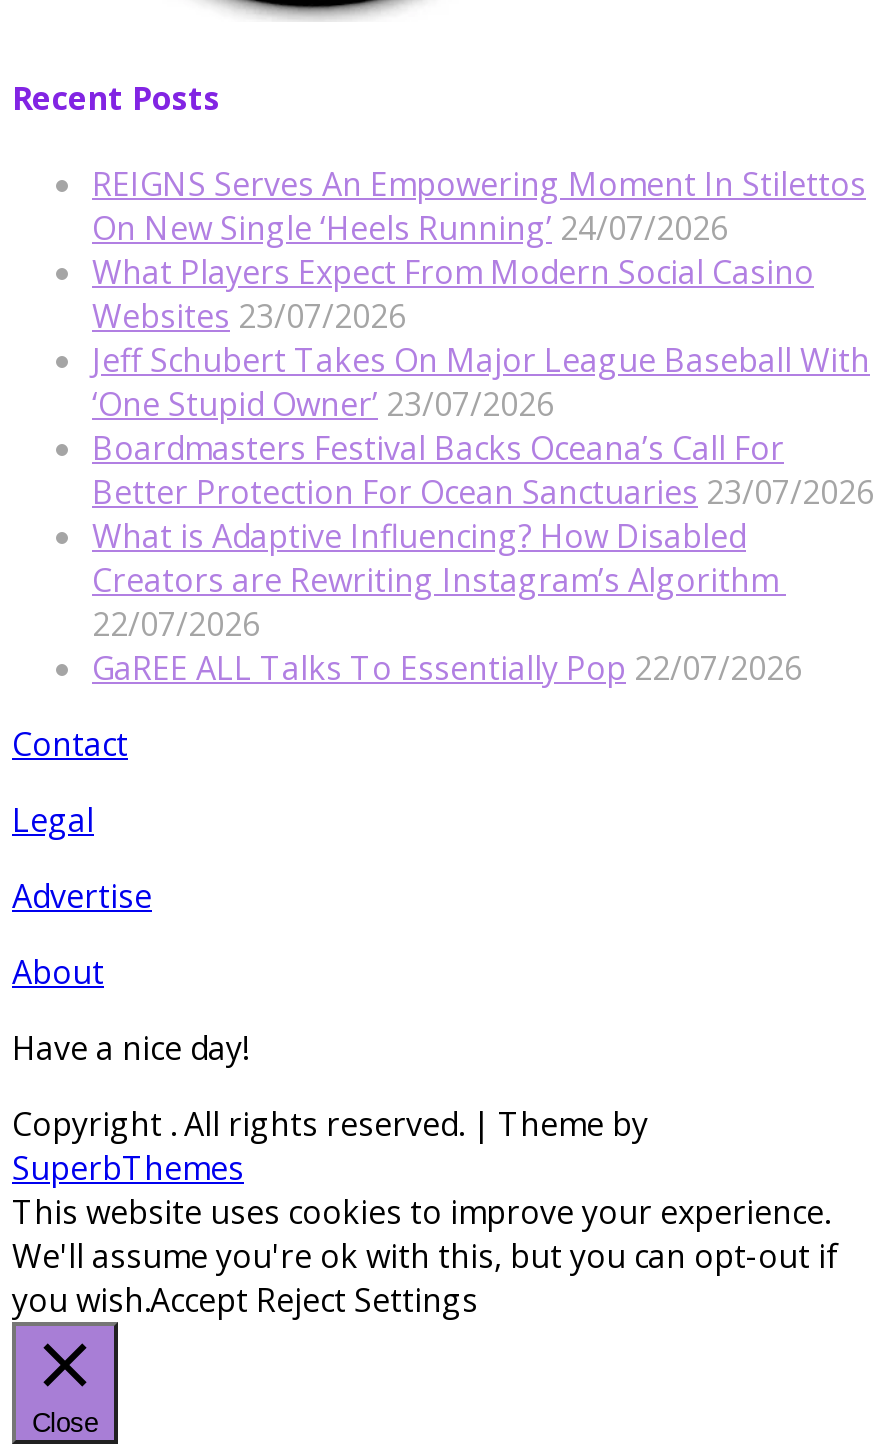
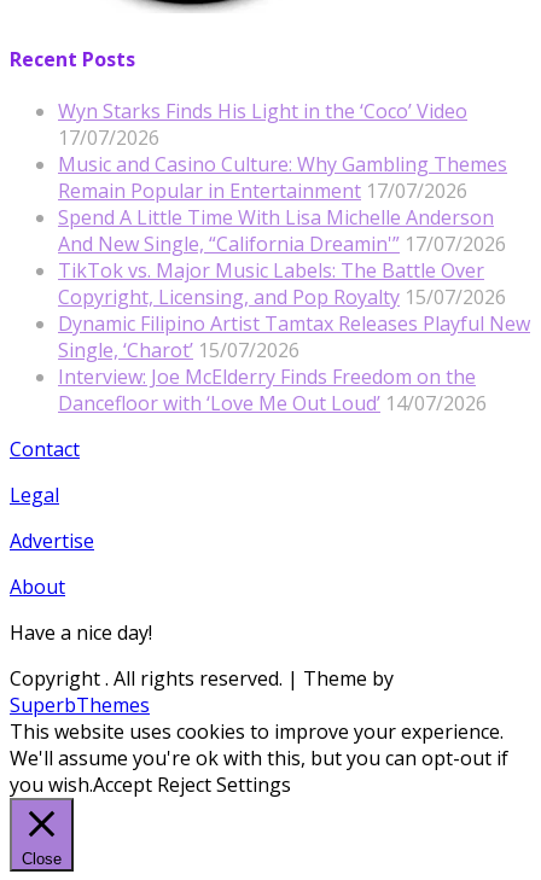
- REIGNS Serves An Empowering Moment In Stilettos
- On New Single ‘Heels Running’ 24/07/2026
- What Players Expect From Modern Social Casino
- Websites 23/07/2026
- Jeff Schubert Takes On Major League Baseball With
- ‘One Stupid Owner’ 23/07/2026
- Boardmasters Festival Backs Oceana’s Call For
- Better Protection For Ocean Sanctuaries 23/07/2026
- What is Adaptive Influencing? How Disabled
- Creators are Rewriting Instagram’s Algorithm
- 22/07/2026
- GaREE ALL Talks To Essentially Pop 22/07/2026
+ Wyn Starks Finds His Light in the ‘Coco’ Video
+ 17/07/2026
+ Music and Casino Culture: Why Gambling Themes
+ Remain Popular in Entertainment 17/07/2026
+ Spend A Little Time With Lisa Michelle Anderson
+ And New Single, “California Dreamin'” 17/07/2026
+ TikTok vs. Major Music Labels: The Battle Over
+ Copyright, Licensing, and Pop Royalty 15/07/2026
+ Dynamic Filipino Artist Tamtax Releases Playful New
+ Single, ‘Charot’ 15/07/2026
+ Interview: Joe McElderry Finds Freedom on the
+ Dancefloor with ‘Love Me Out Loud’ 14/07/2026
